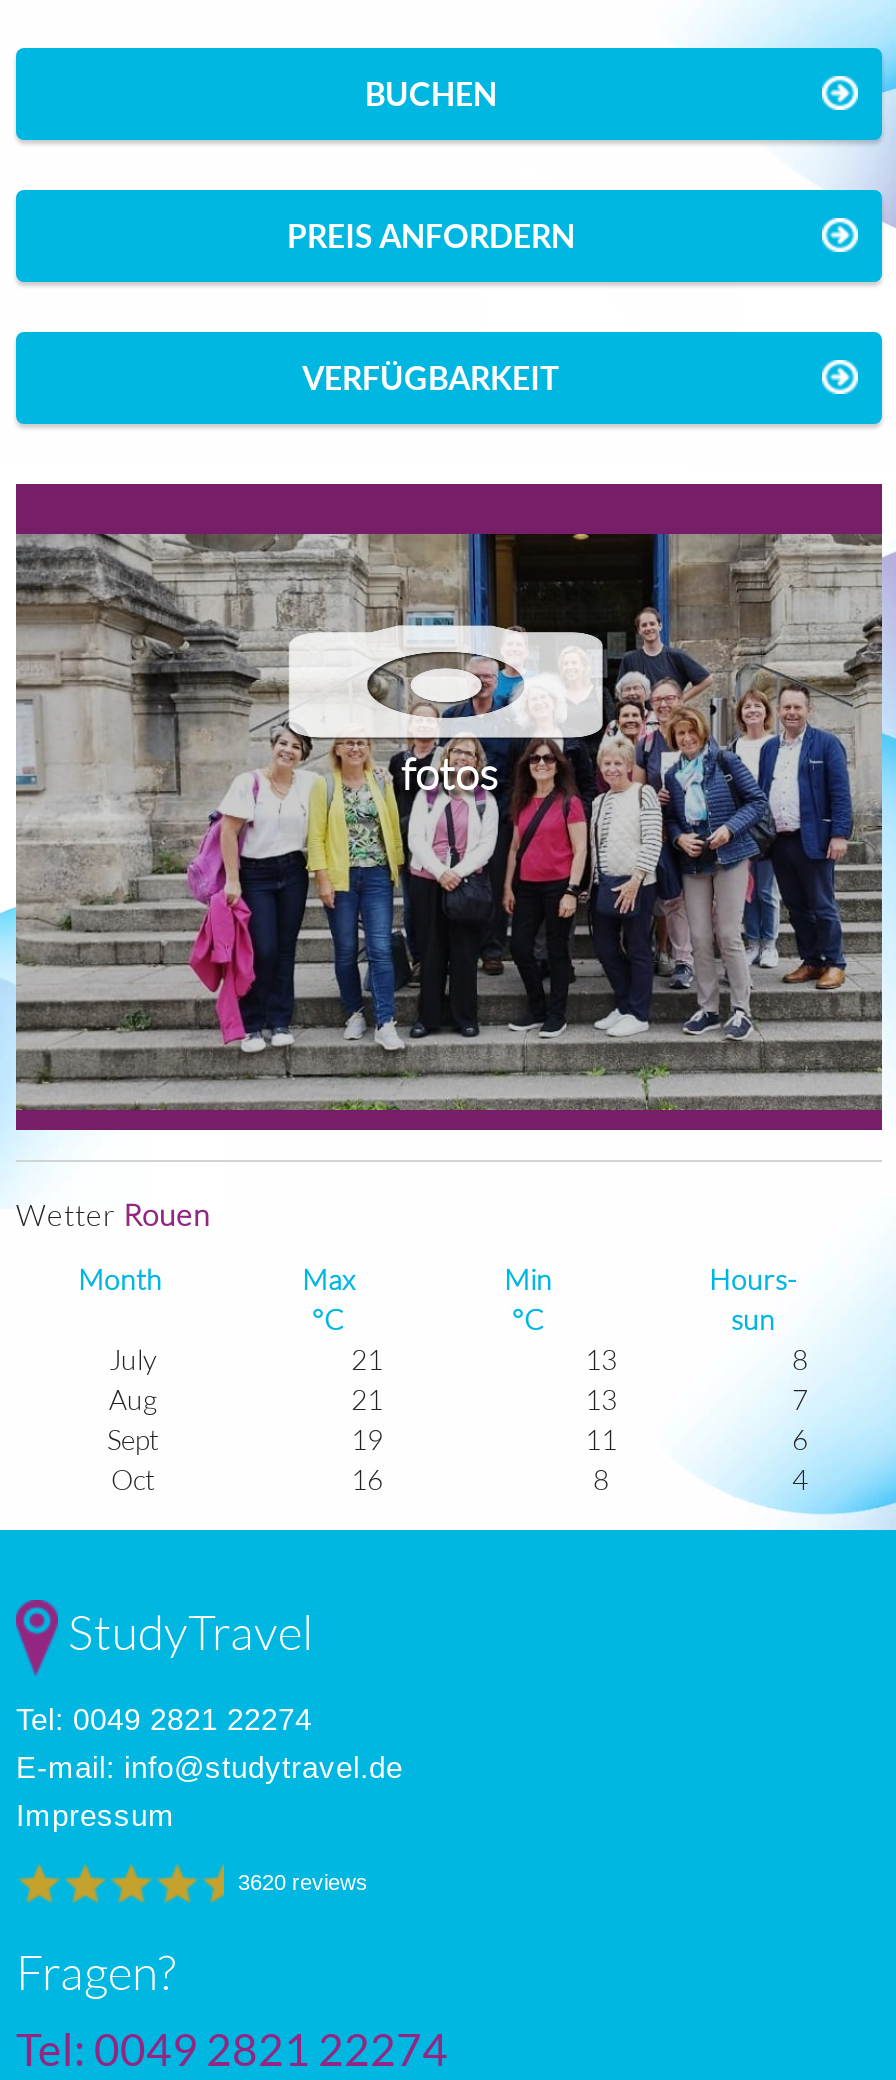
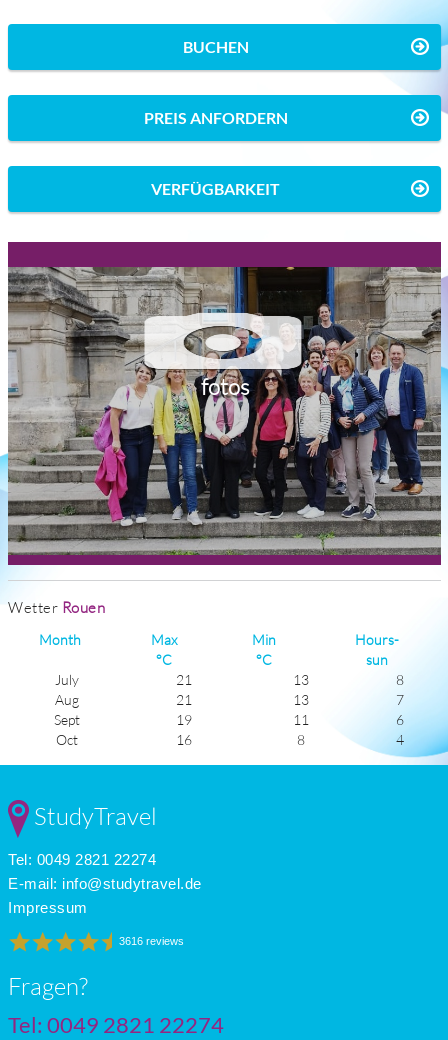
- 3620 reviews
+ 3616 reviews
